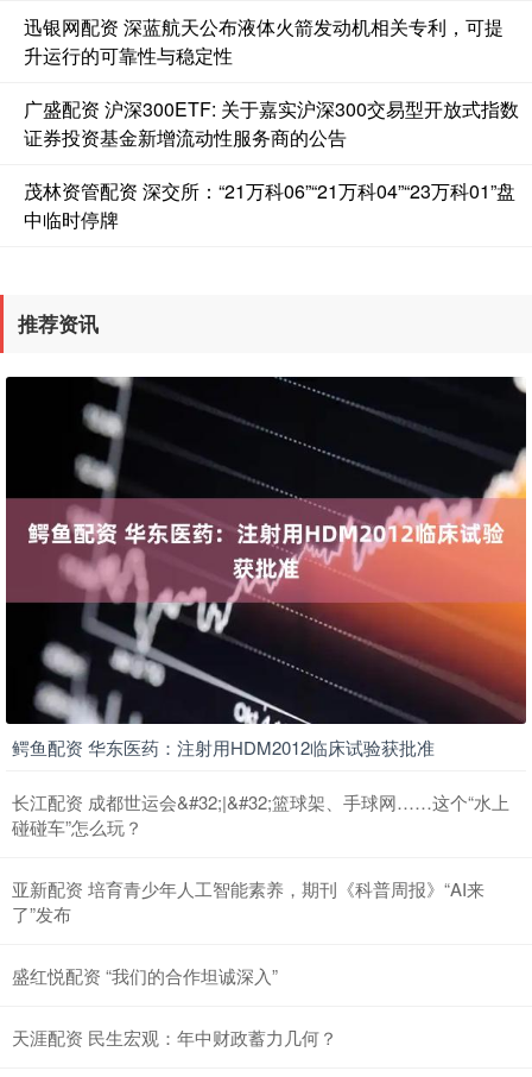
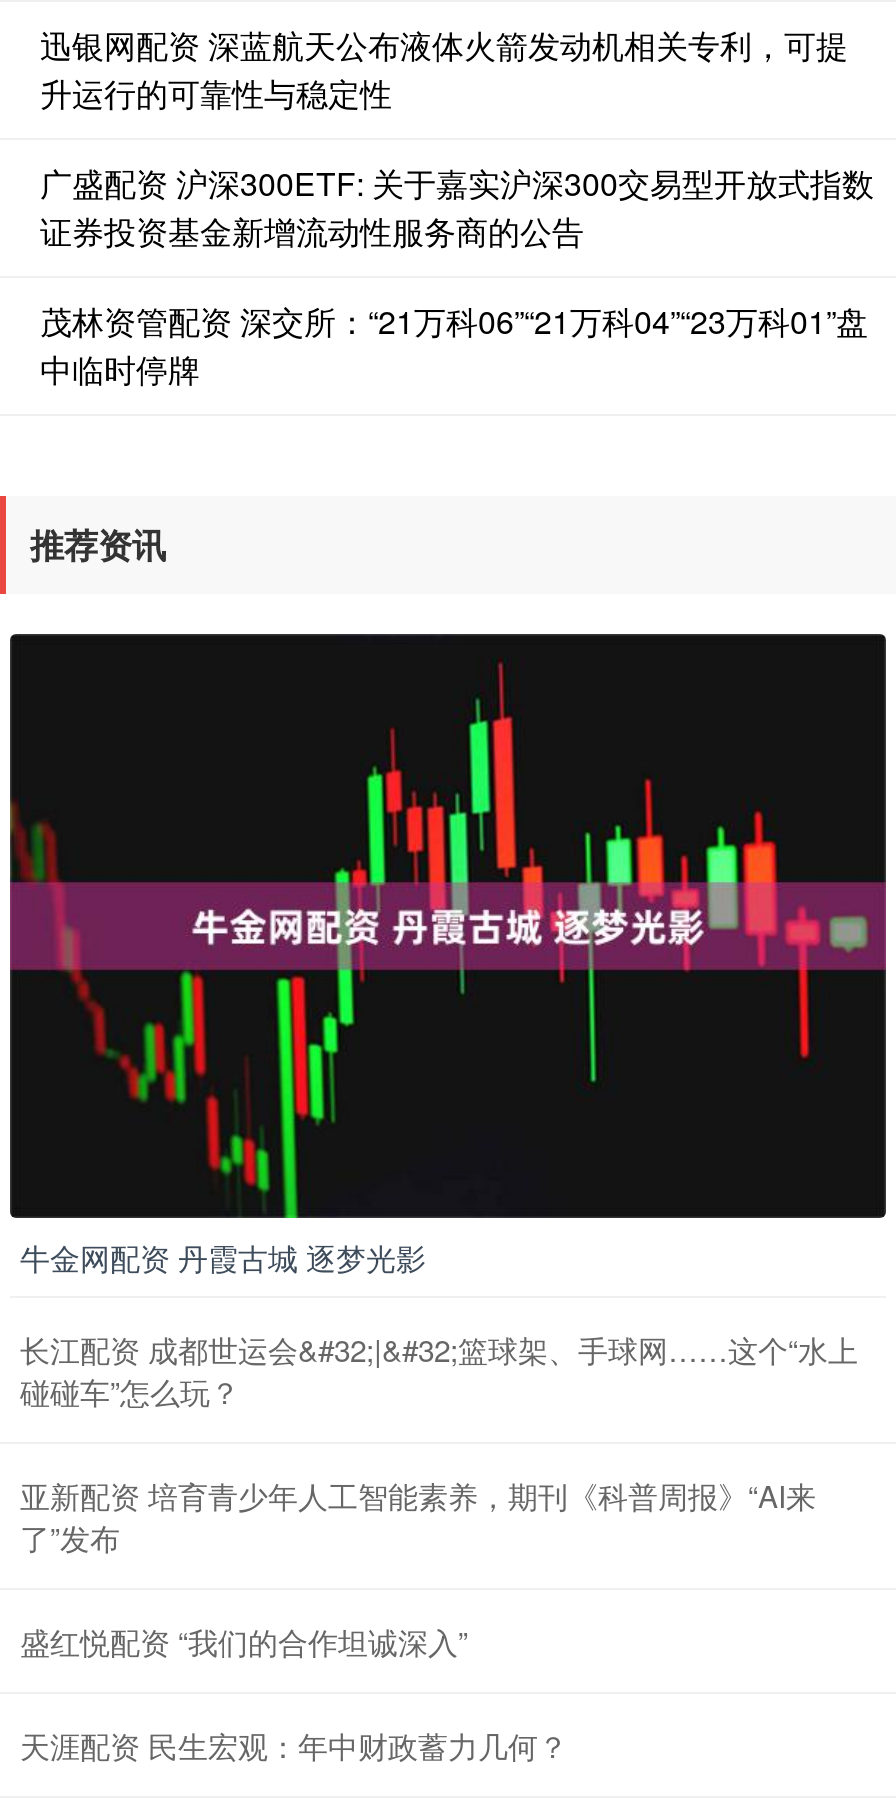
- [image]
- 鳄鱼配资 华东医药：注射用HDM2012临床试验获批准
+ [image]
+ 牛金网配资 丹霞古城 逐梦光影
